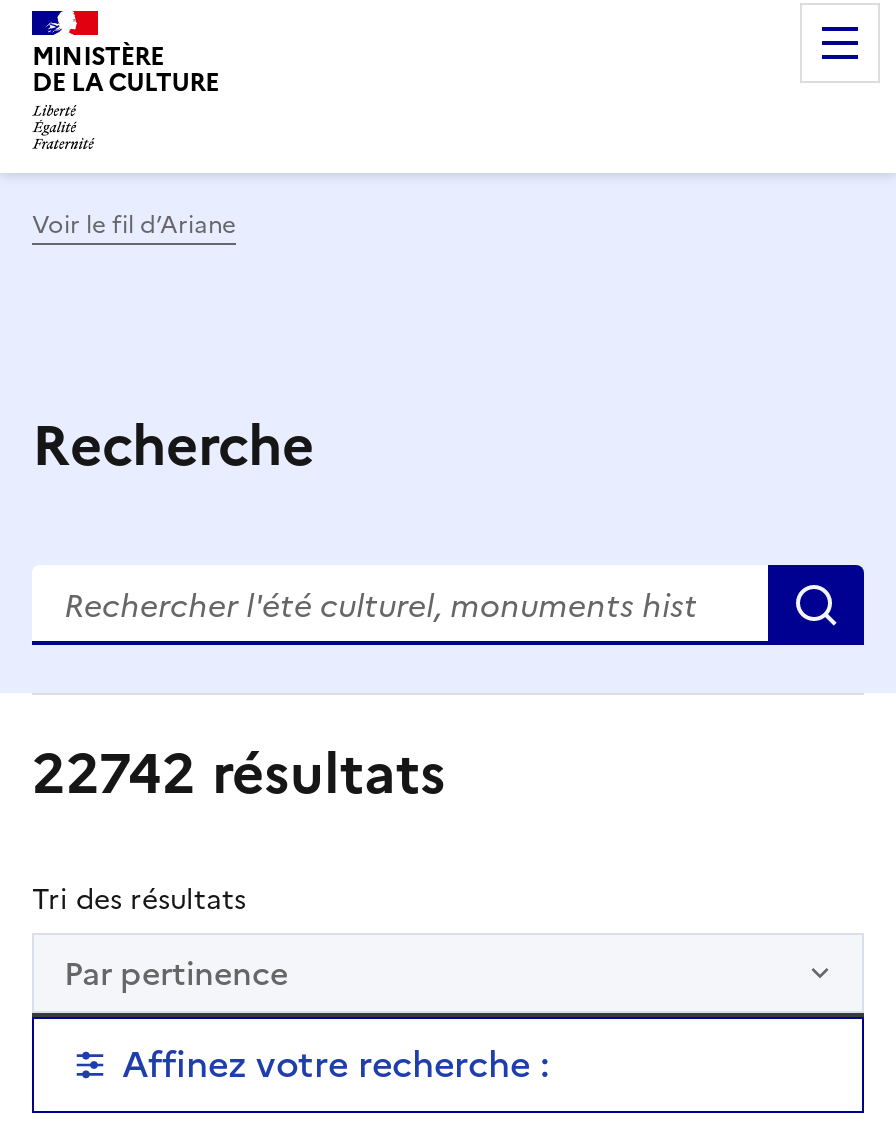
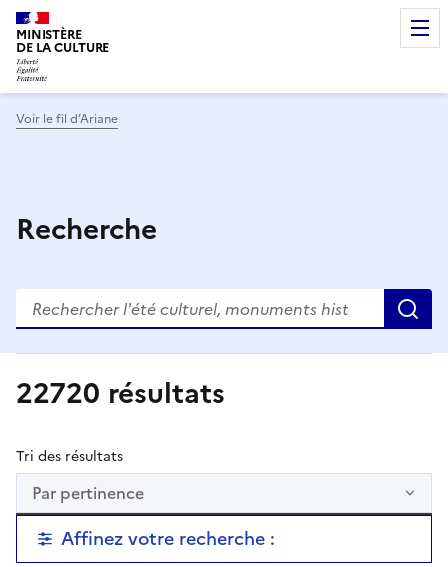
- 22742 résultats
+ 22720 résultats
